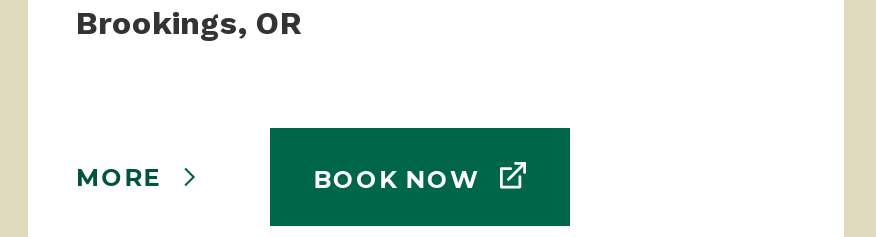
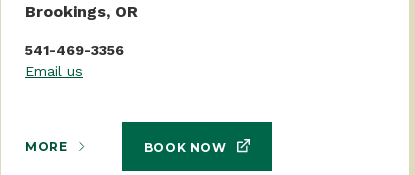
+ 541-469-3356
+ Email us
